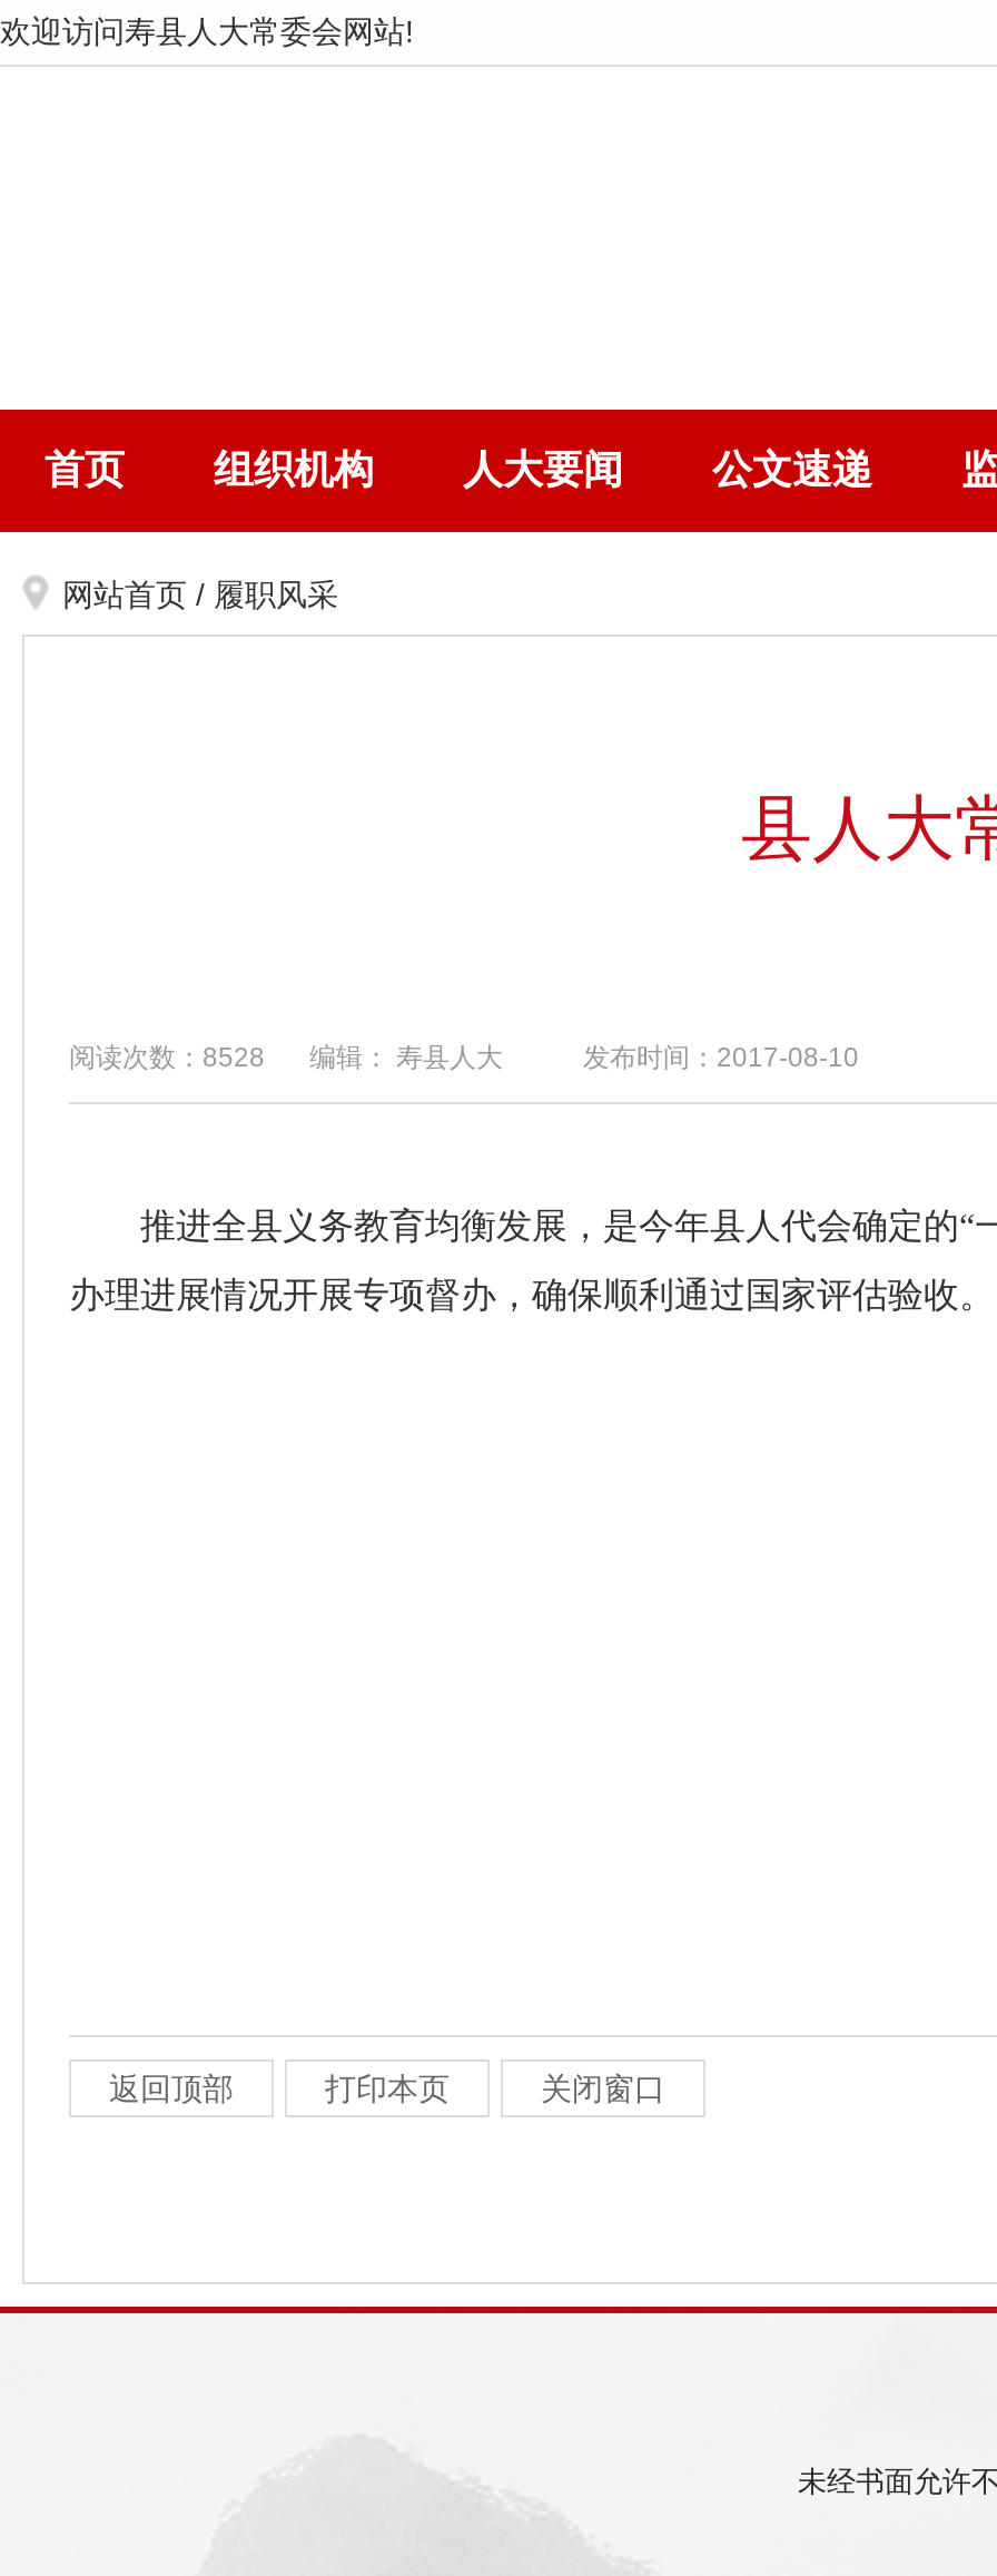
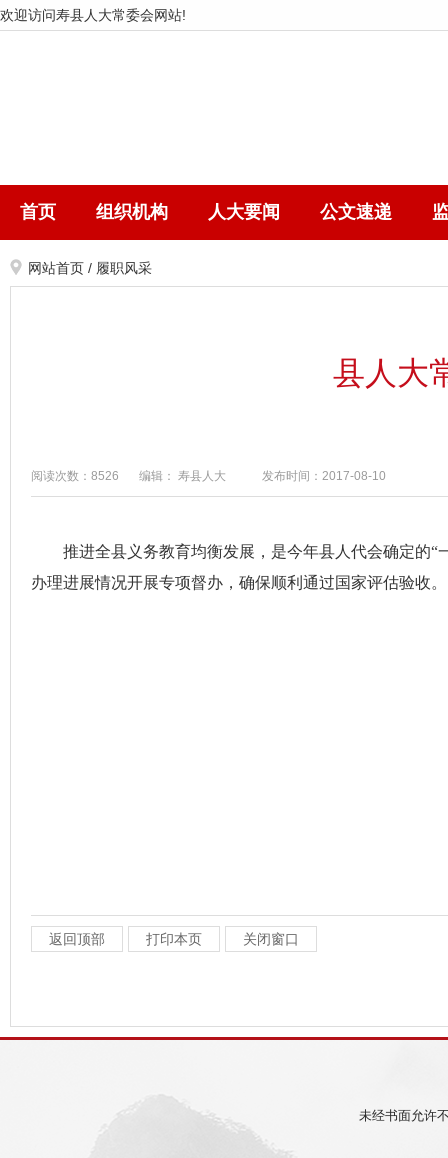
- 阅读次数：8528 编辑： 寿县人大
+ 阅读次数：8526 编辑： 寿县人大
